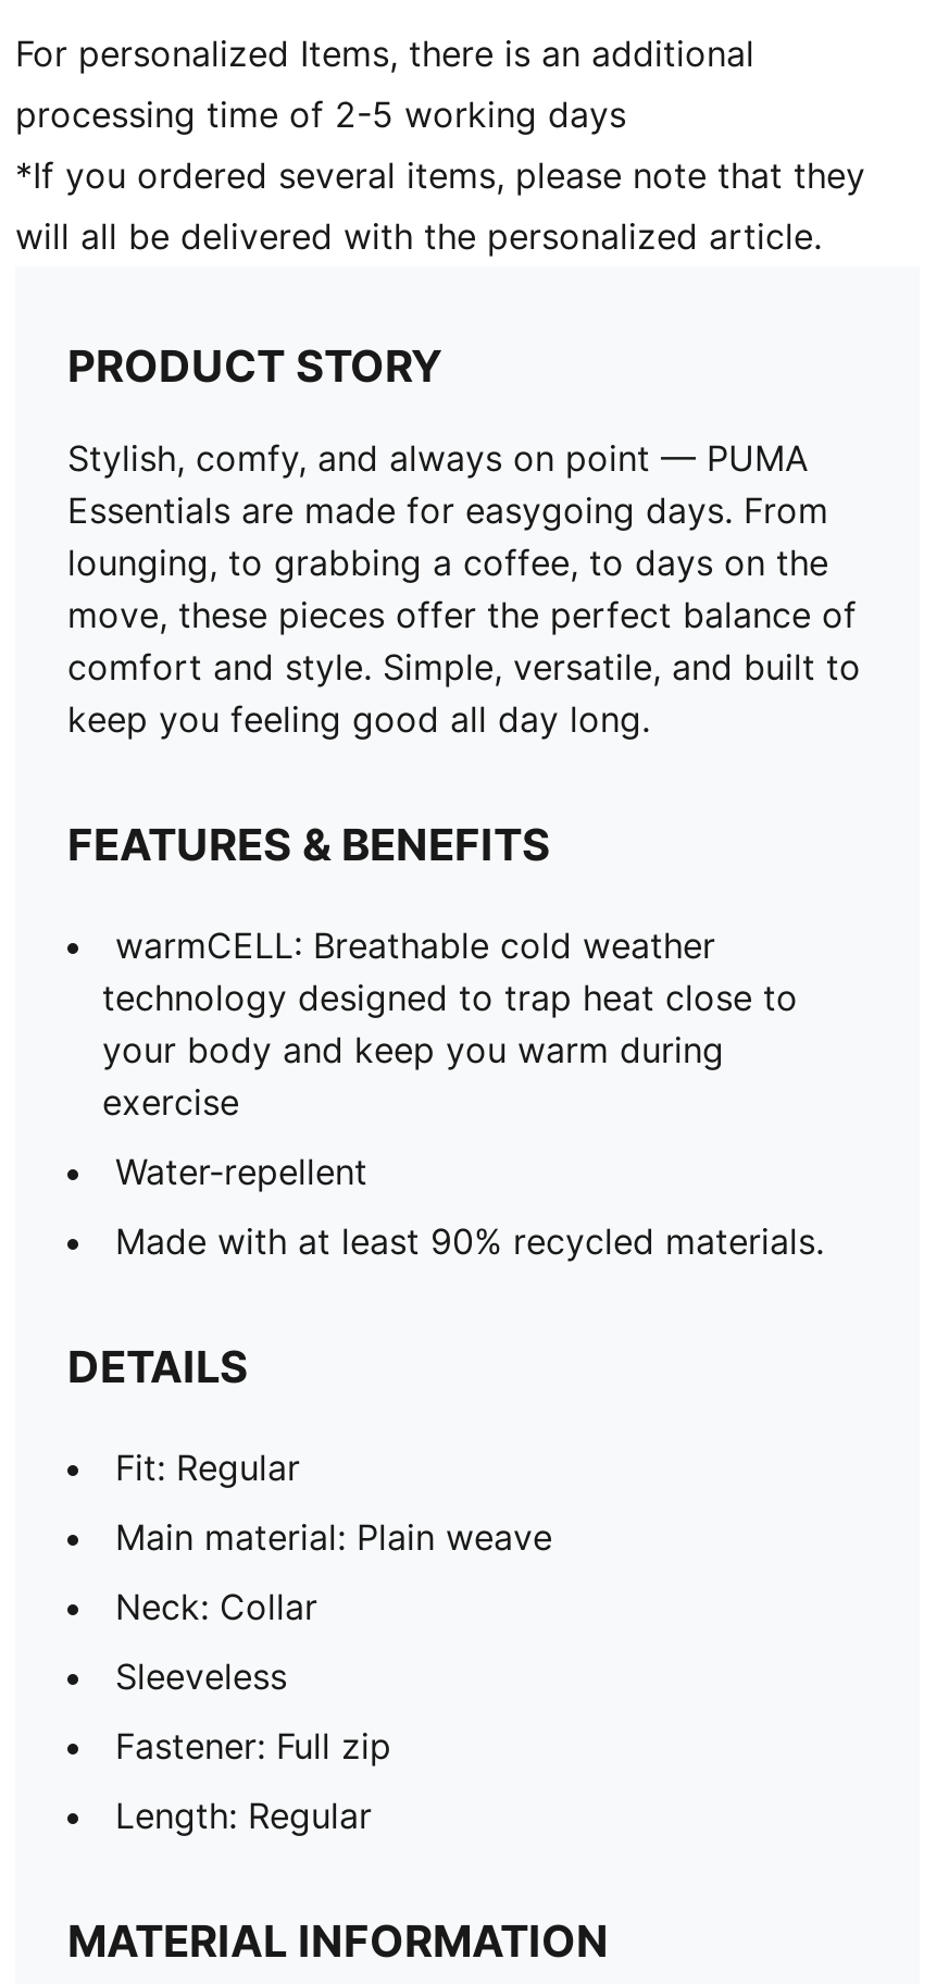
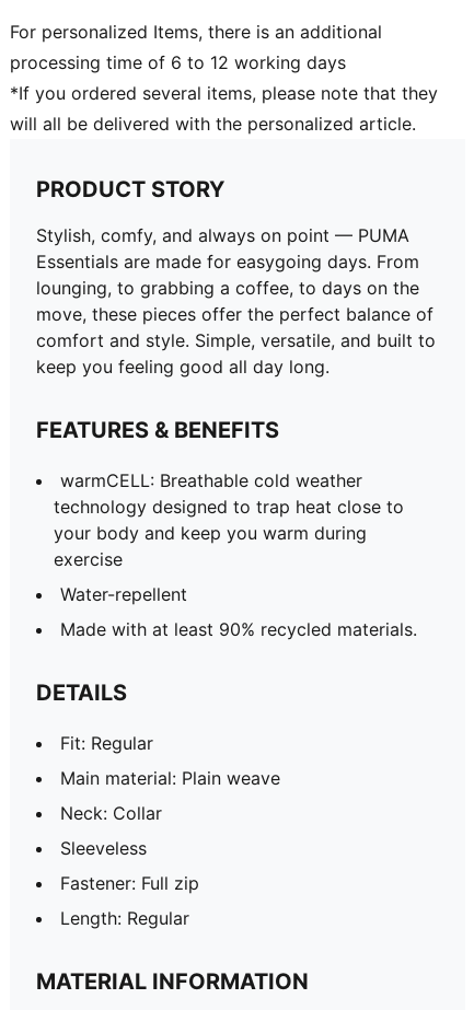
- processing time of 2-5 working days
+ processing time of 6 to 12 working days
